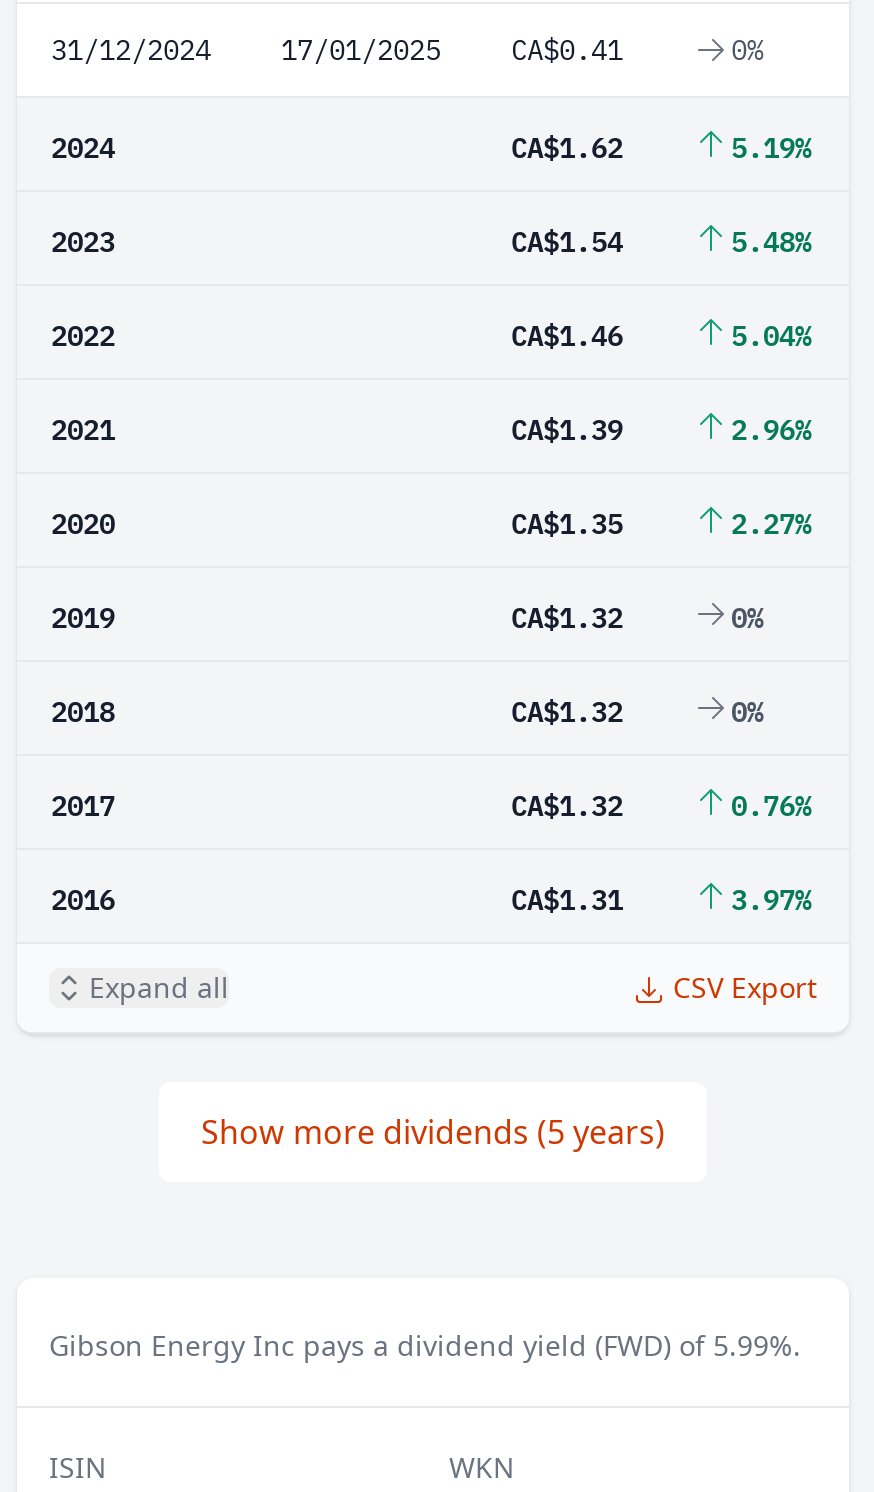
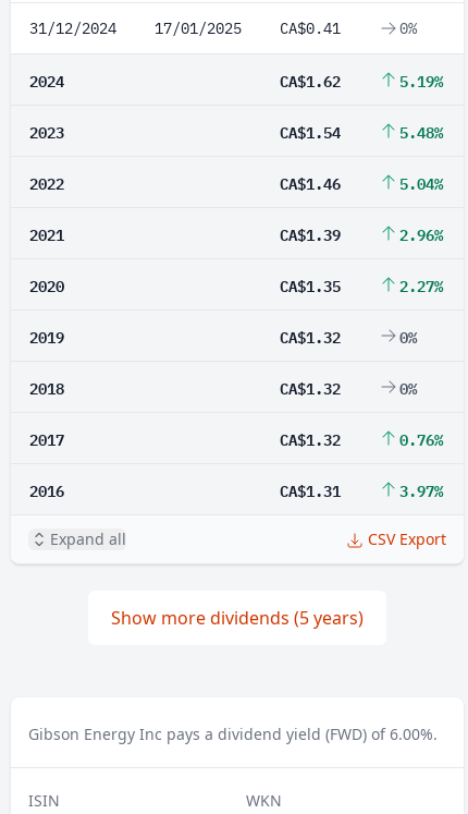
- Gibson Energy Inc pays a dividend yield (FWD) of 5.99%.
+ Gibson Energy Inc pays a dividend yield (FWD) of 6.00%.
